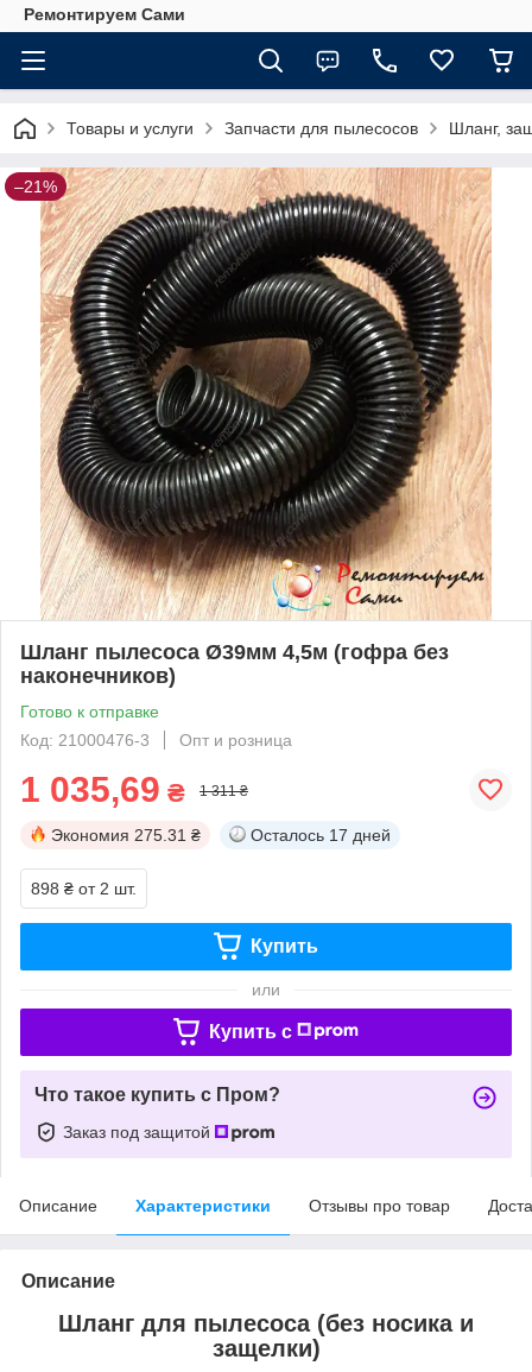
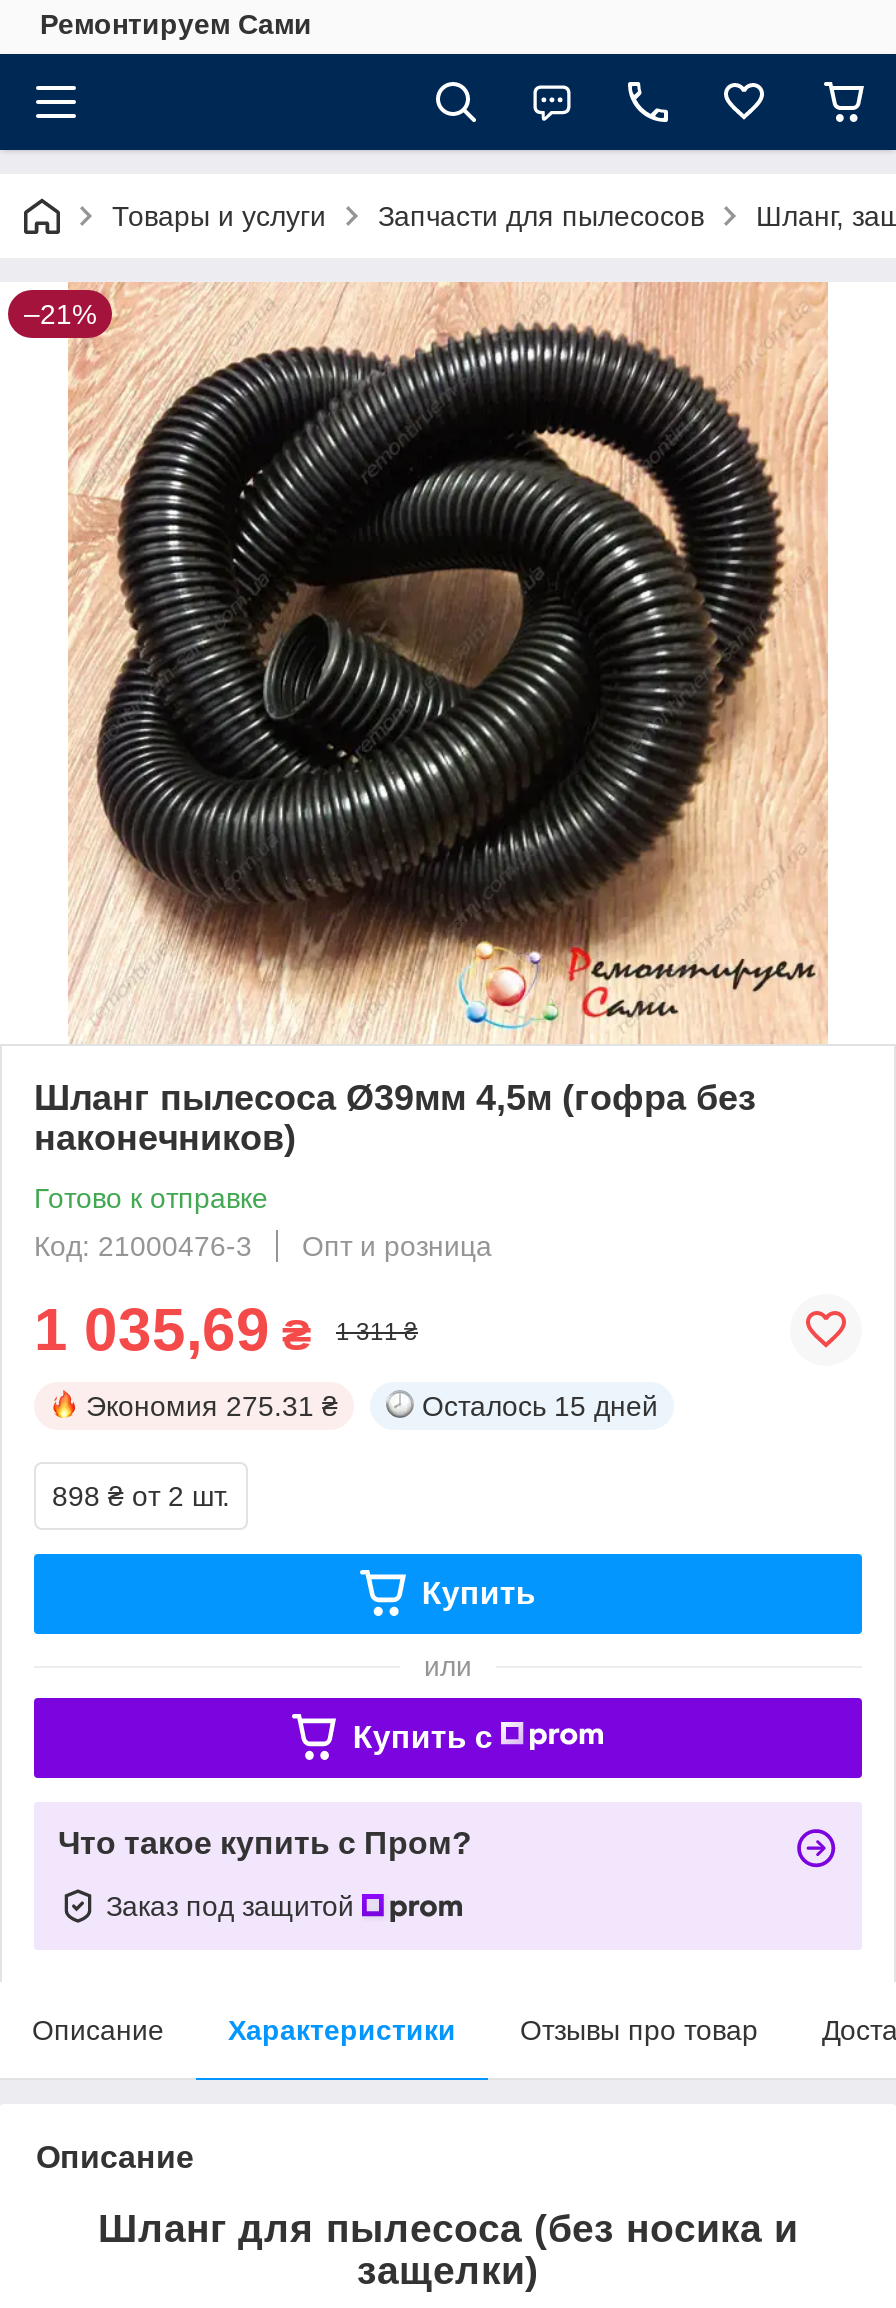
- Осталось 17 дней
+ Осталось 15 дней
